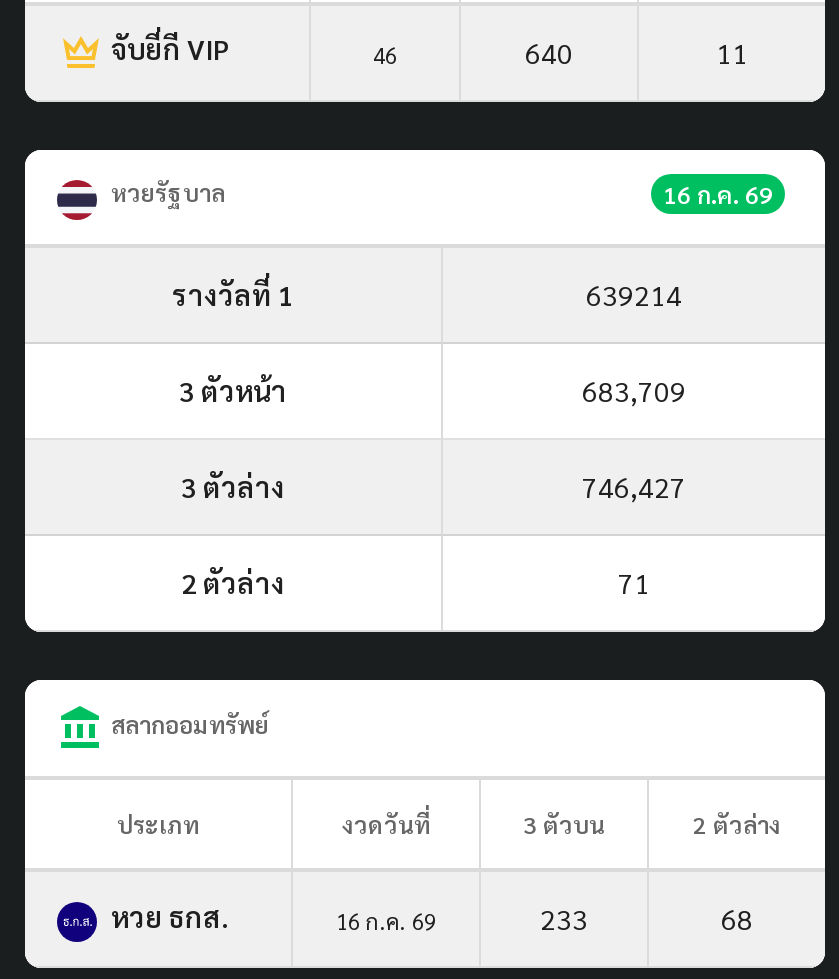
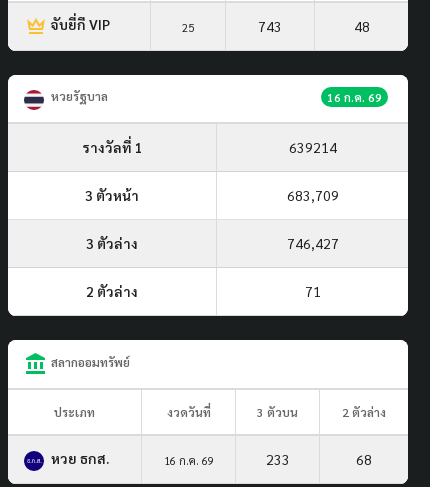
- 46
+ 25

- 640
+ 743

- 11
+ 48
